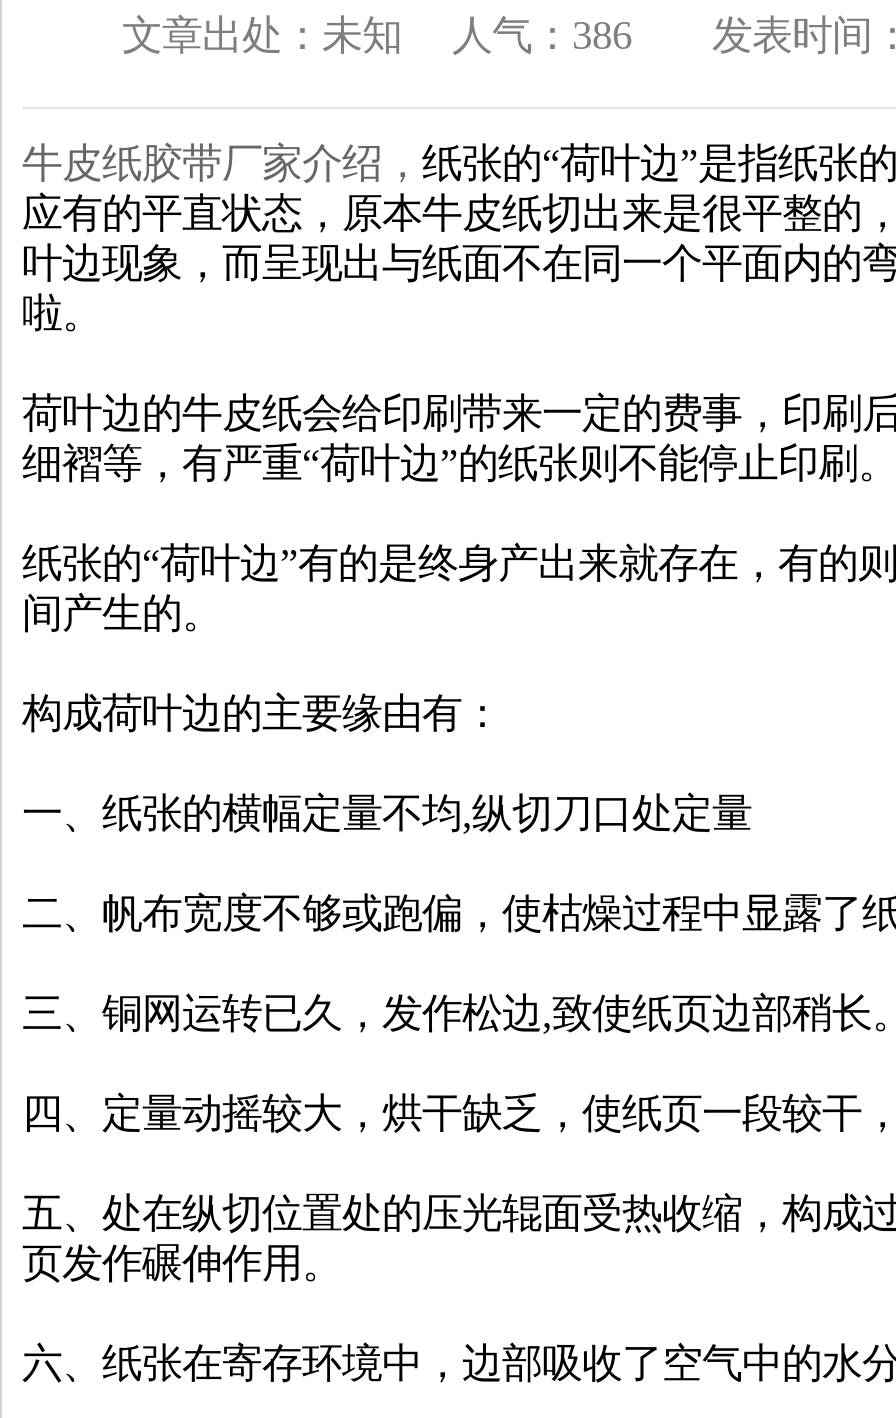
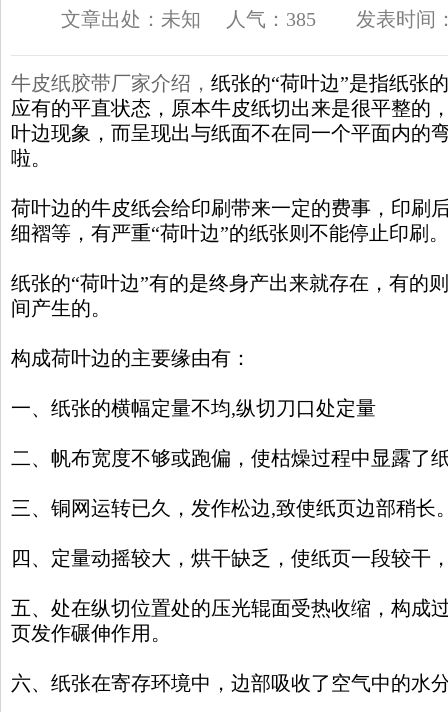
- 人气：386
+ 人气：385
